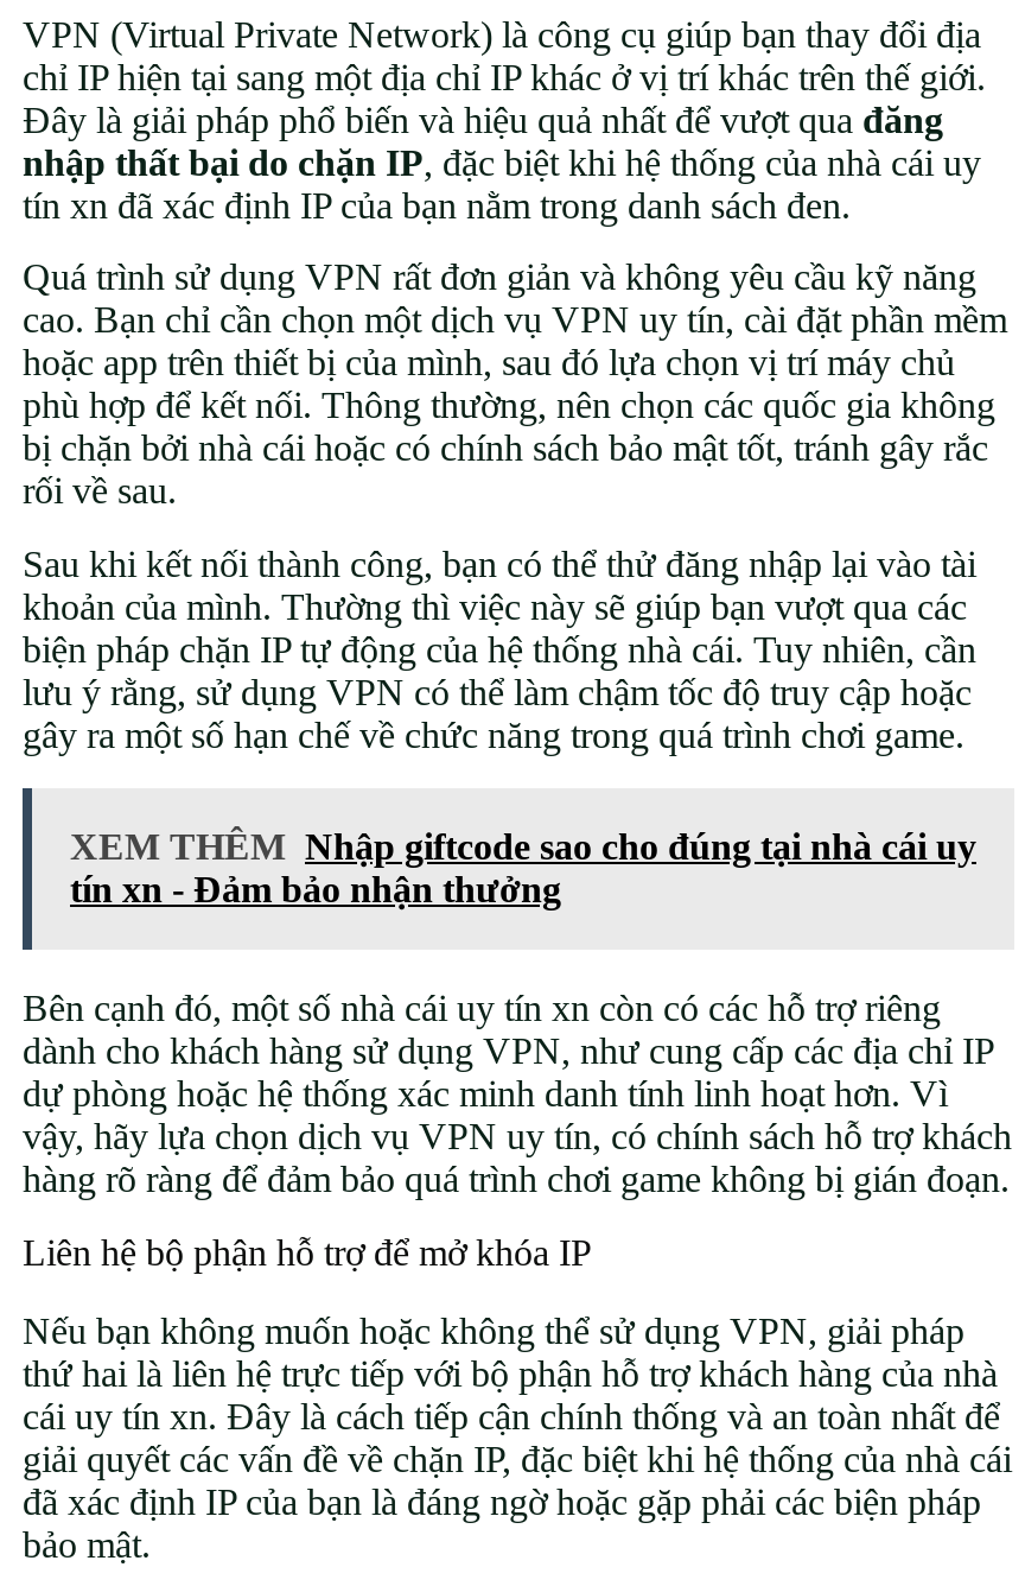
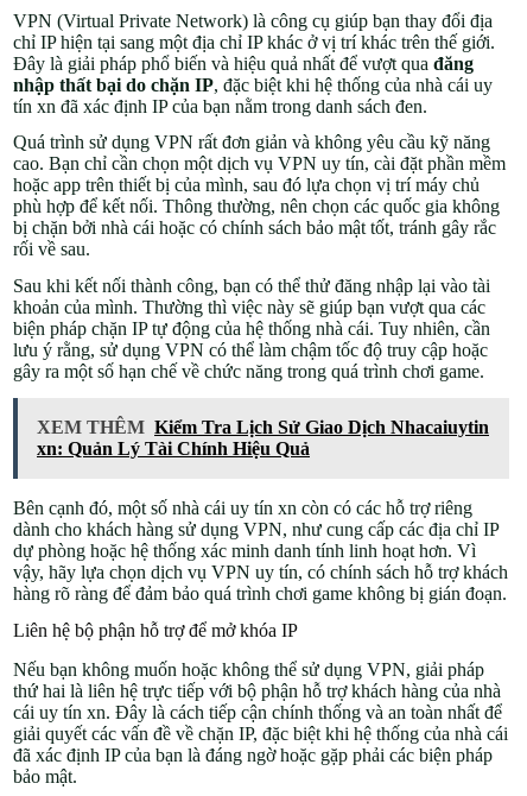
- XEM THÊM Nhập giftcode sao cho đúng tại nhà cái uy
- tín xn - Đảm bảo nhận thưởng
+ XEM THÊM Kiểm Tra Lịch Sử Giao Dịch Nhacaiuytin
+ xn: Quản Lý Tài Chính Hiệu Quả
